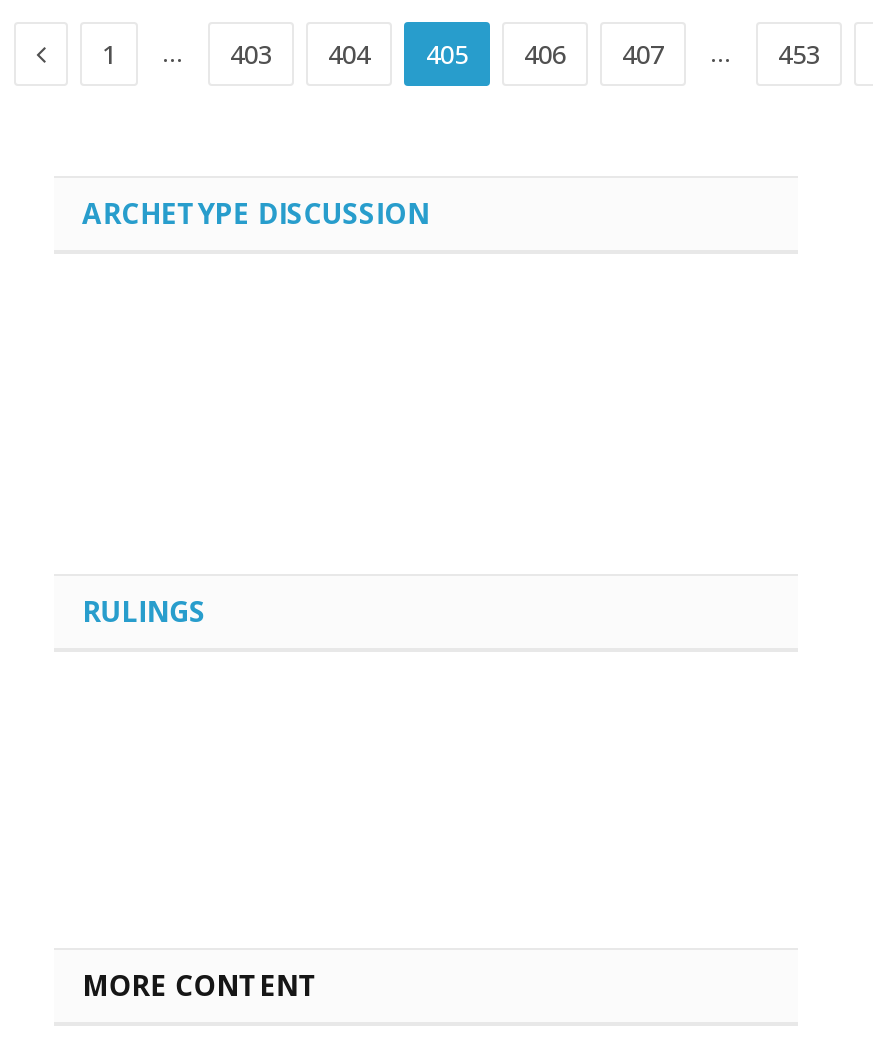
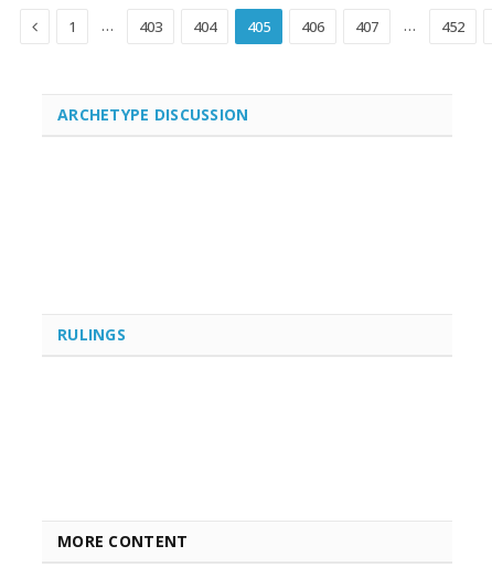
- 453
+ 452
